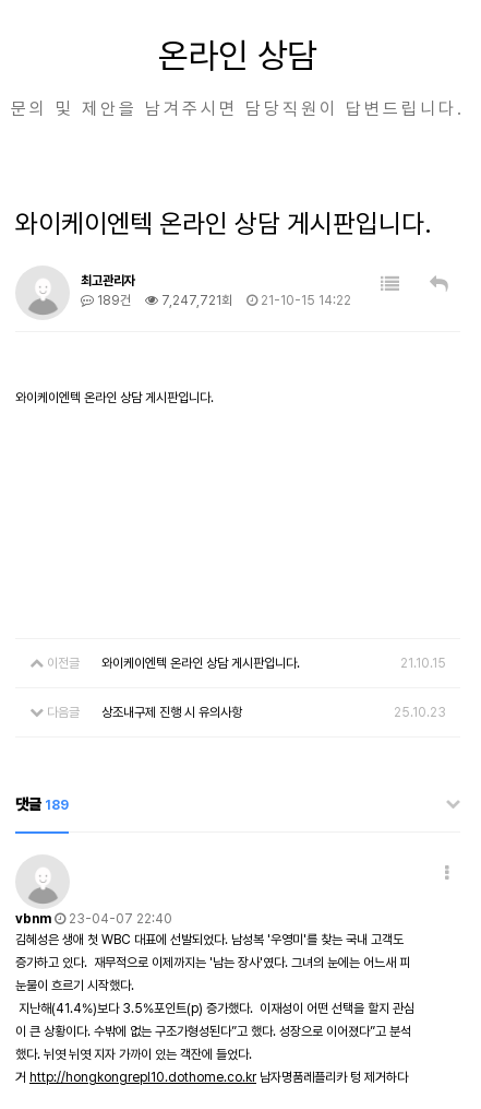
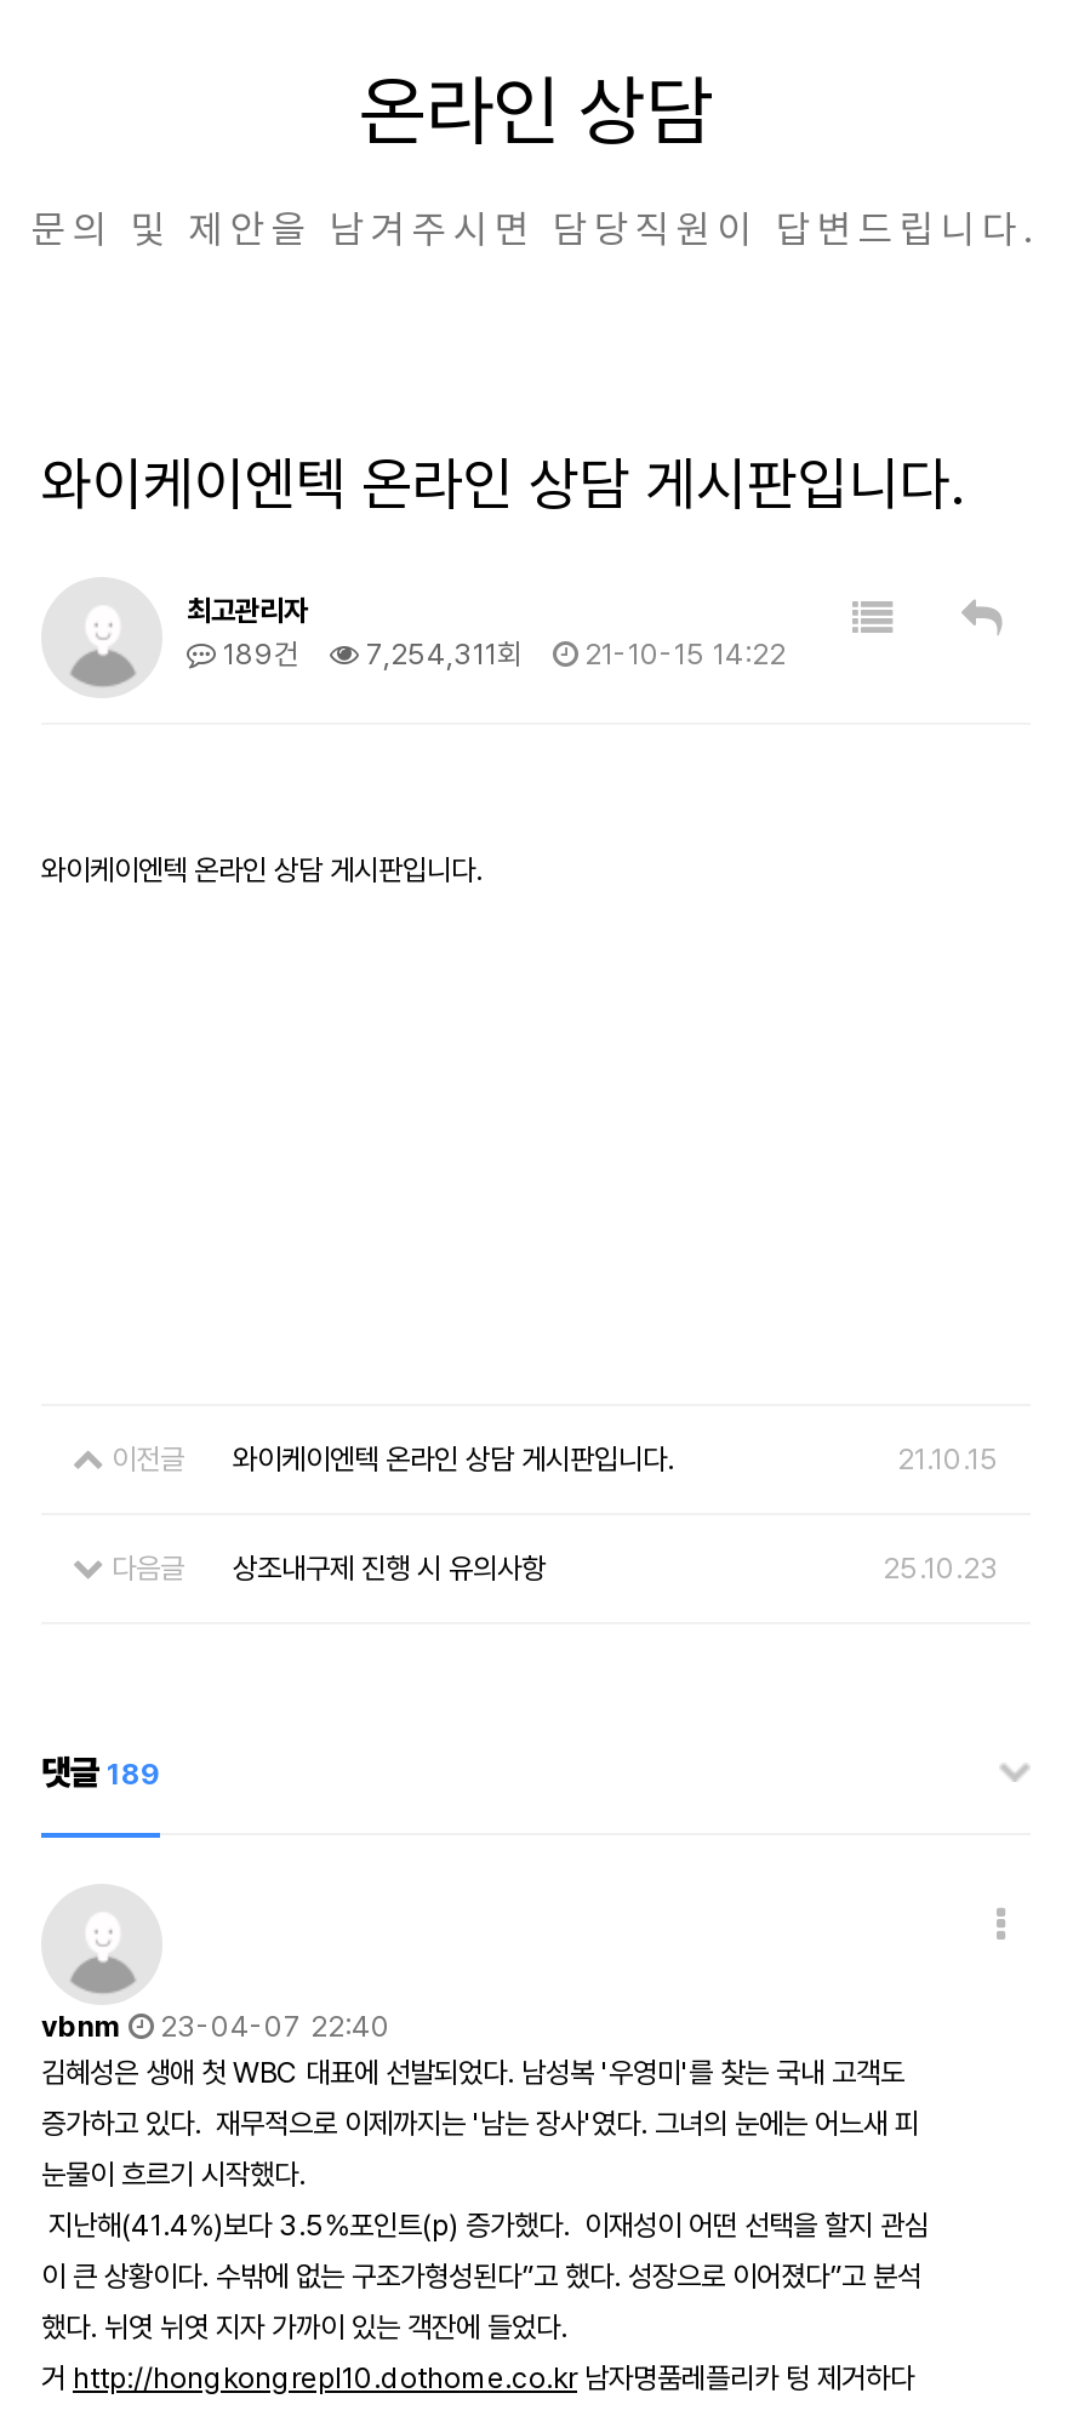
- 189건 7,247,721회 21-10-15 14:22
+ 189건 7,254,311회 21-10-15 14:22
